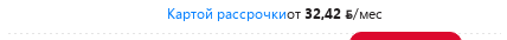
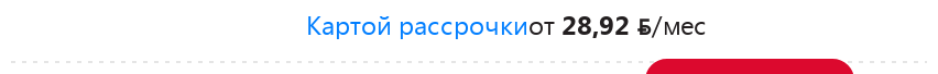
- Картой рассрочкиот 32,42
+ Картой рассрочкиот 28,92
